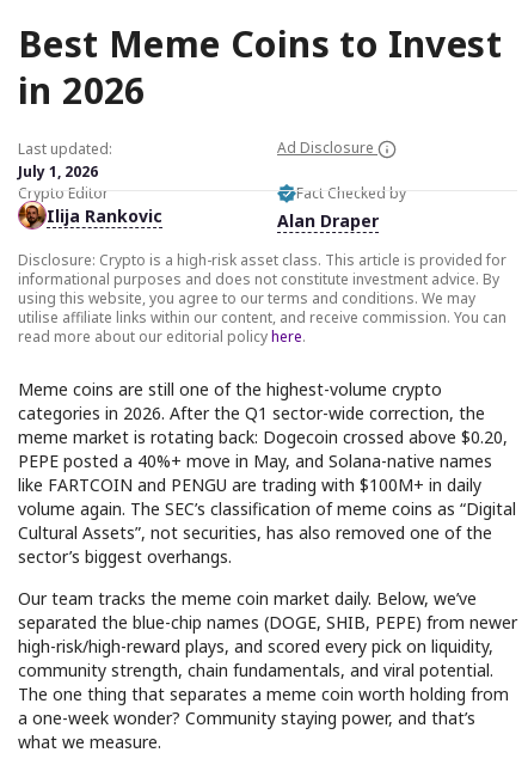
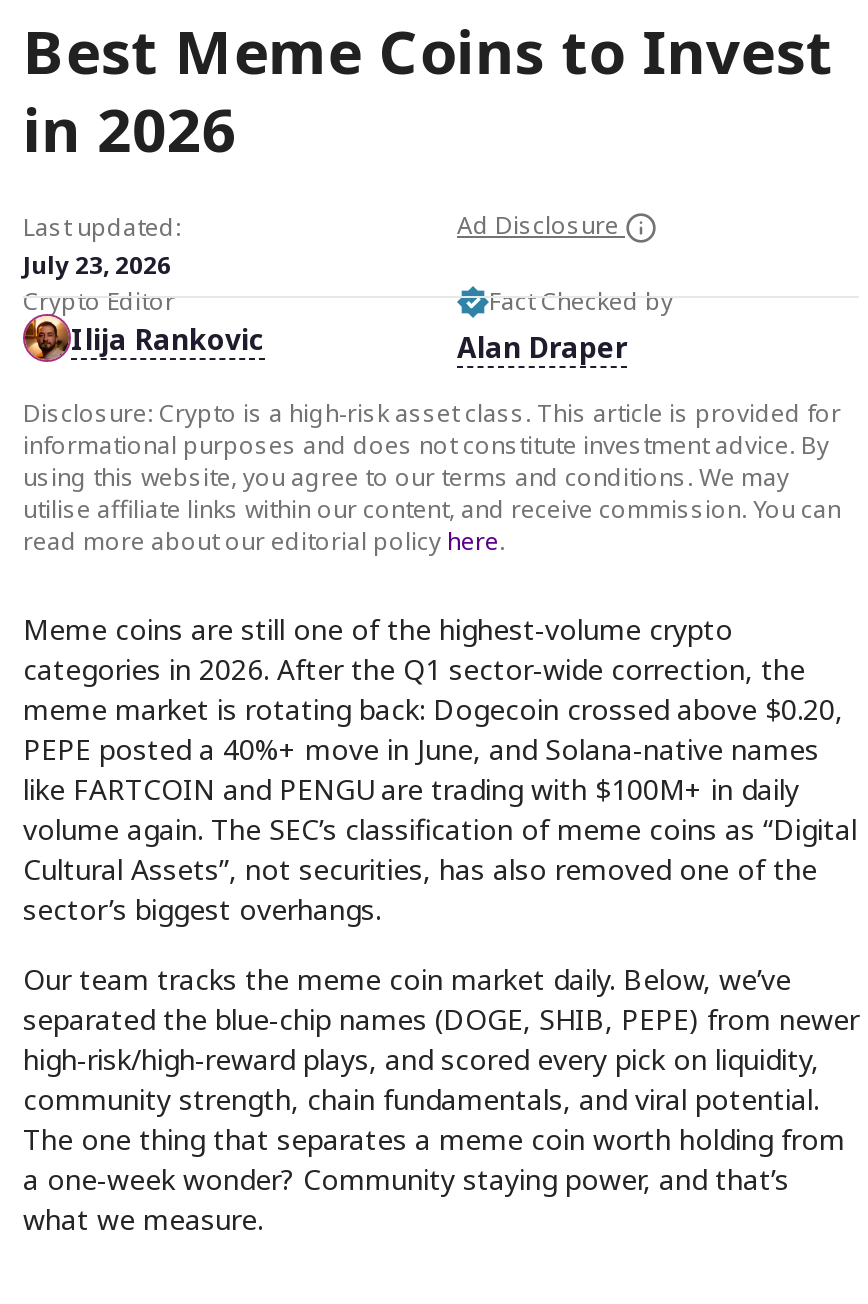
- July 1, 2026
+ July 23, 2026

- PEPE posted a 40%+ move in May, and Solana-native names
+ PEPE posted a 40%+ move in June, and Solana-native names
